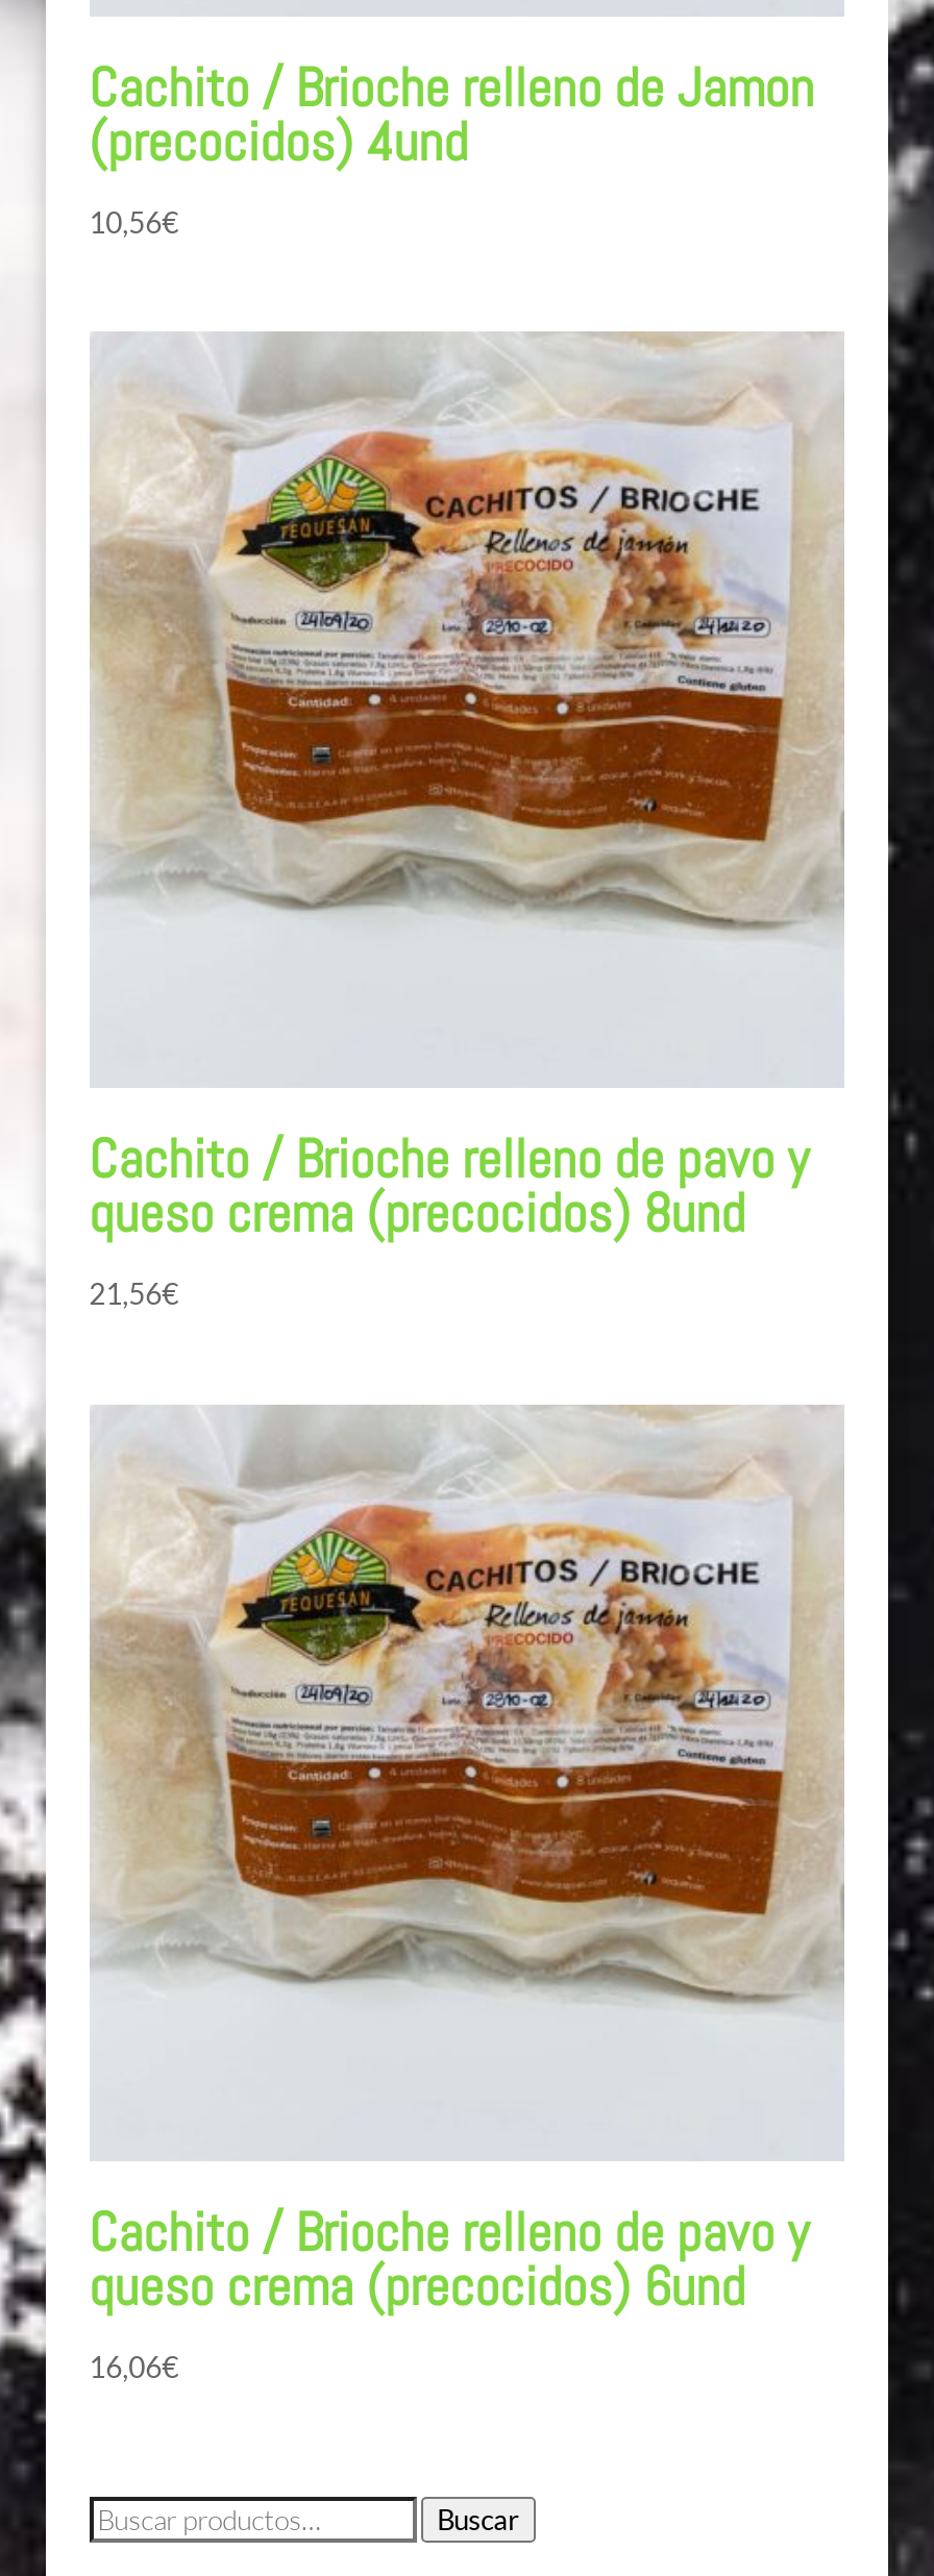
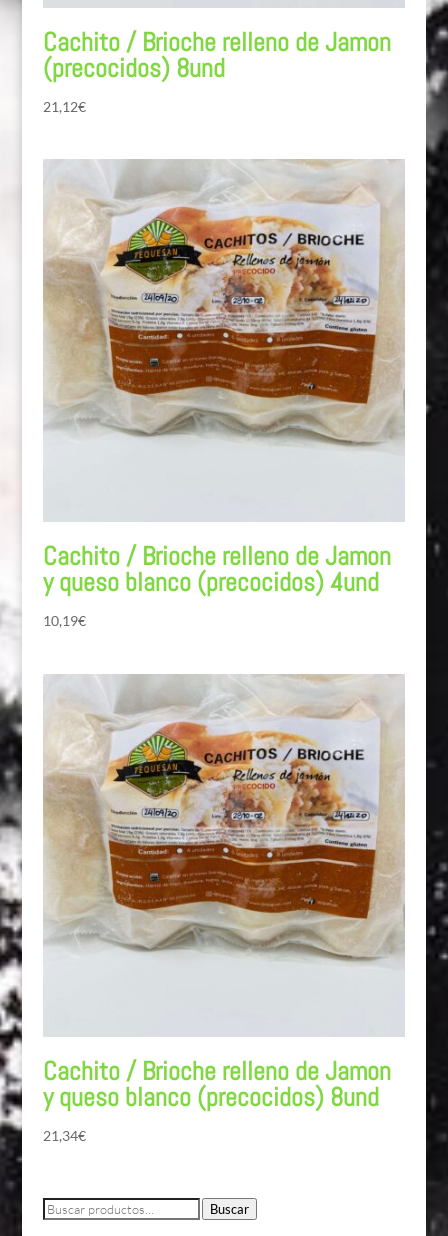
- (precocidos) 4und
- 10,56€
+ (precocidos) 8und
+ 21,12€

- Cachito / Brioche relleno de pavo y
- queso crema (precocidos) 8und
- 21,56€
+ Cachito / Brioche relleno de Jamon
+ y queso blanco (precocidos) 4und
+ 10,19€

- Cachito / Brioche relleno de pavo y
- queso crema (precocidos) 6und
- 16,06€
+ Cachito / Brioche relleno de Jamon
+ y queso blanco (precocidos) 8und
+ 21,34€
